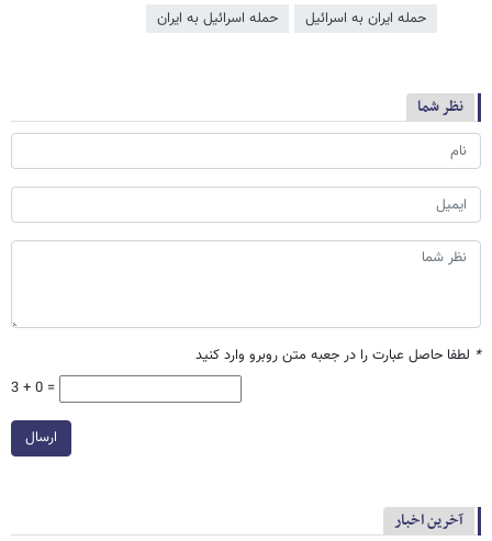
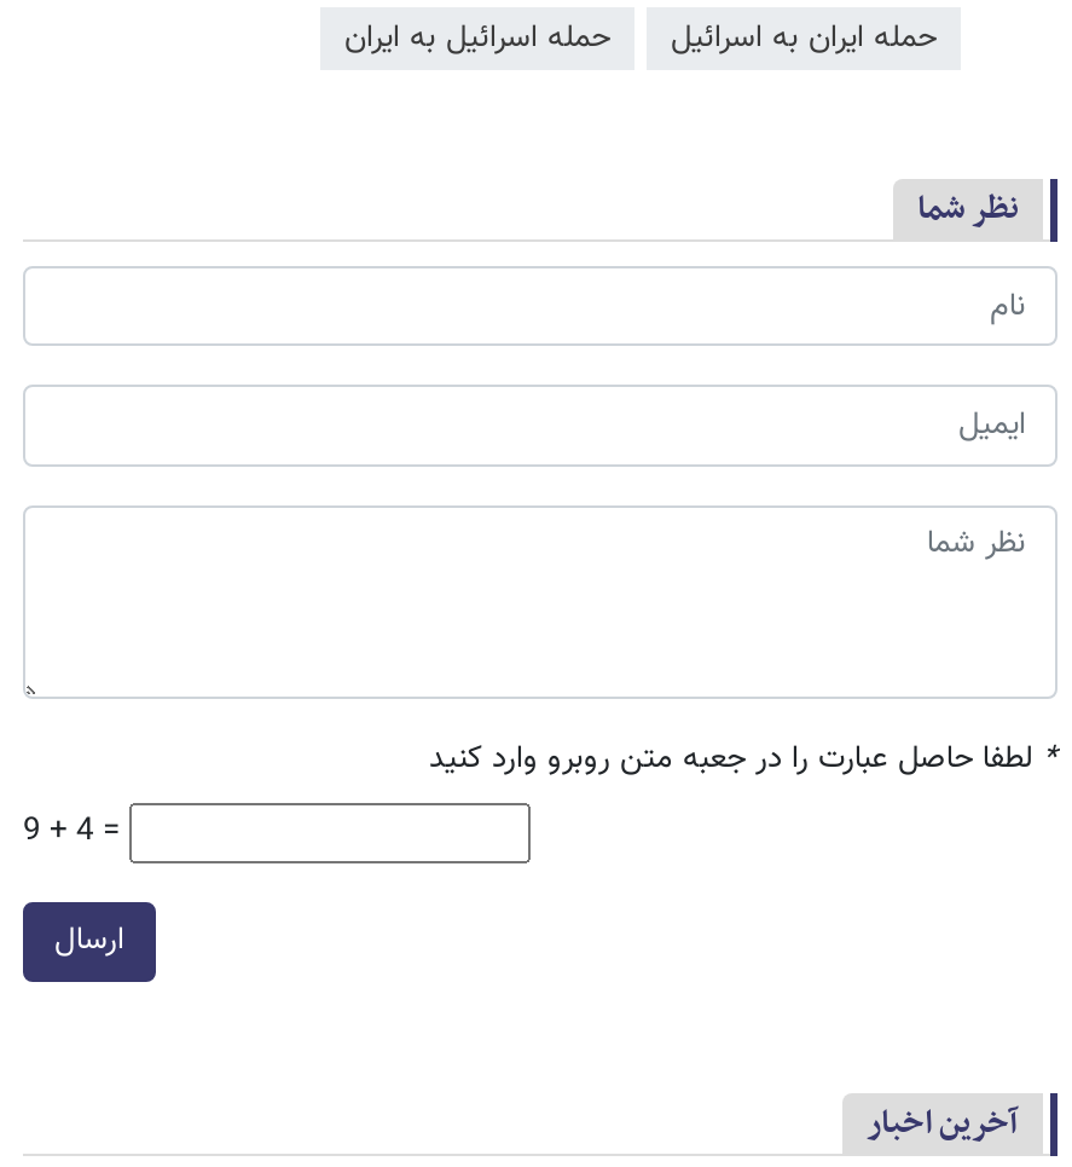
- 3 + 0 =
+ 9 + 4 =
